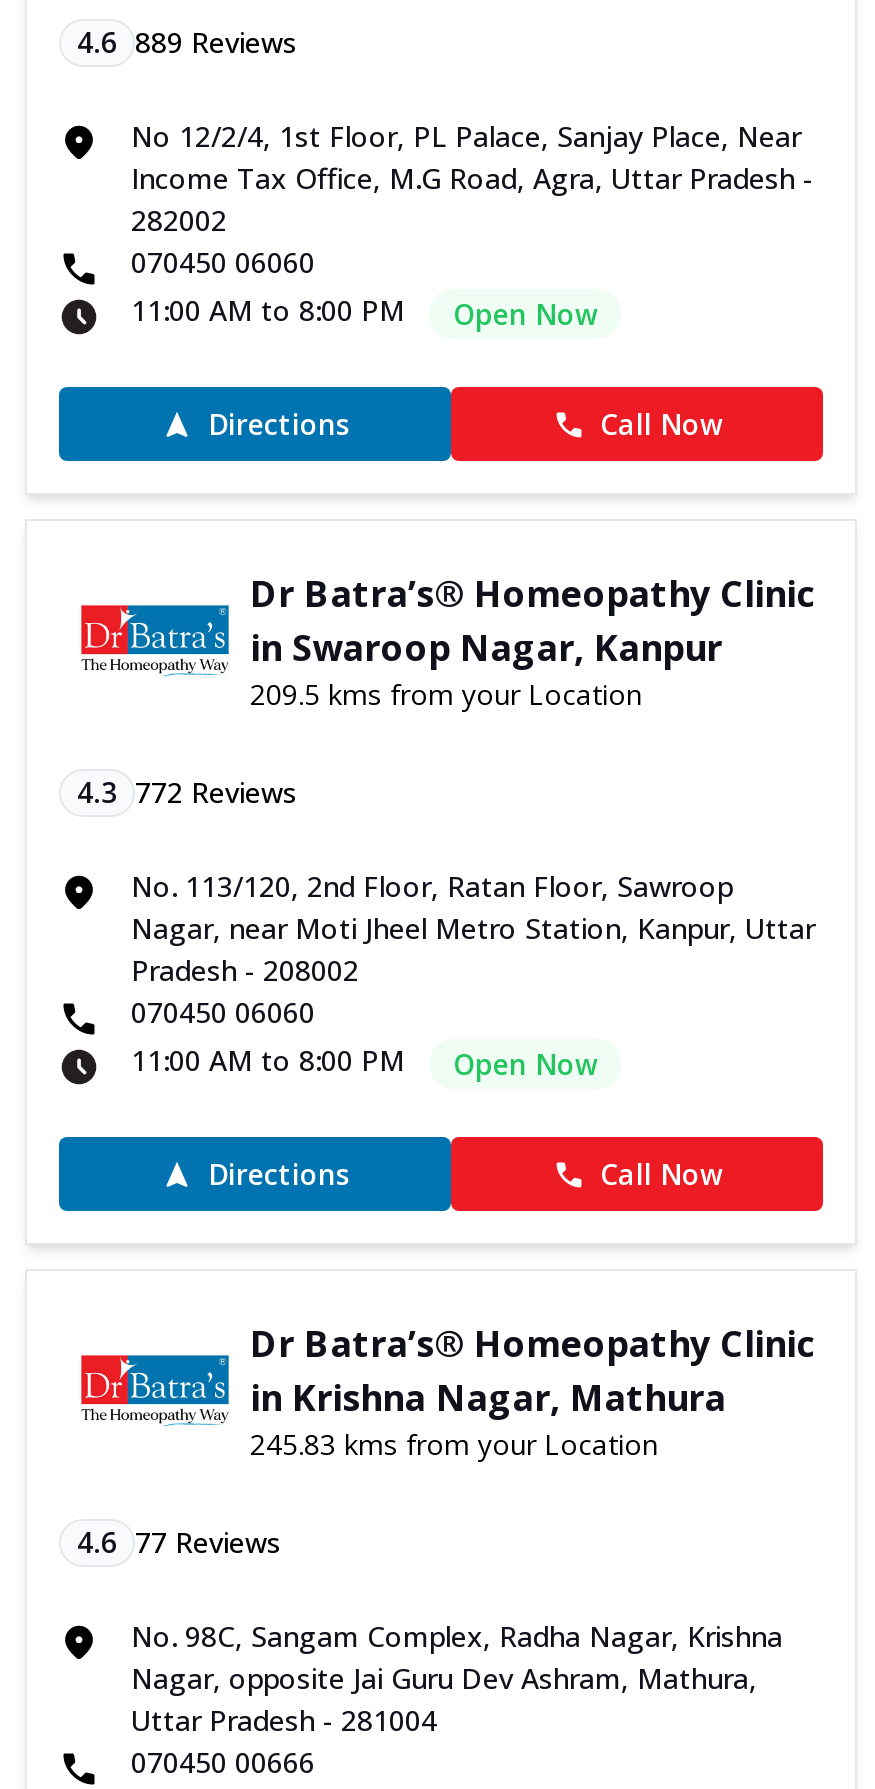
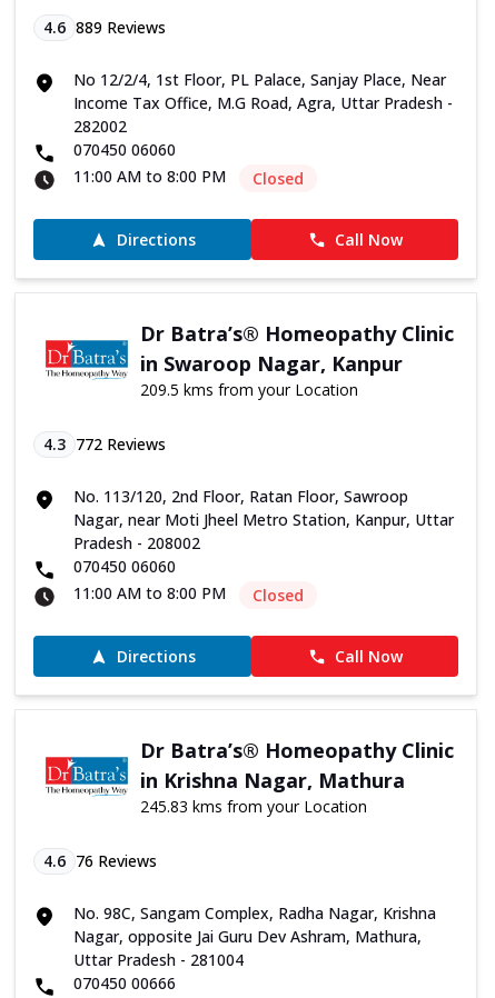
- Open Now
+ Closed

- Open Now
+ Closed

- 4.6 77 Reviews
+ 4.6 76 Reviews
